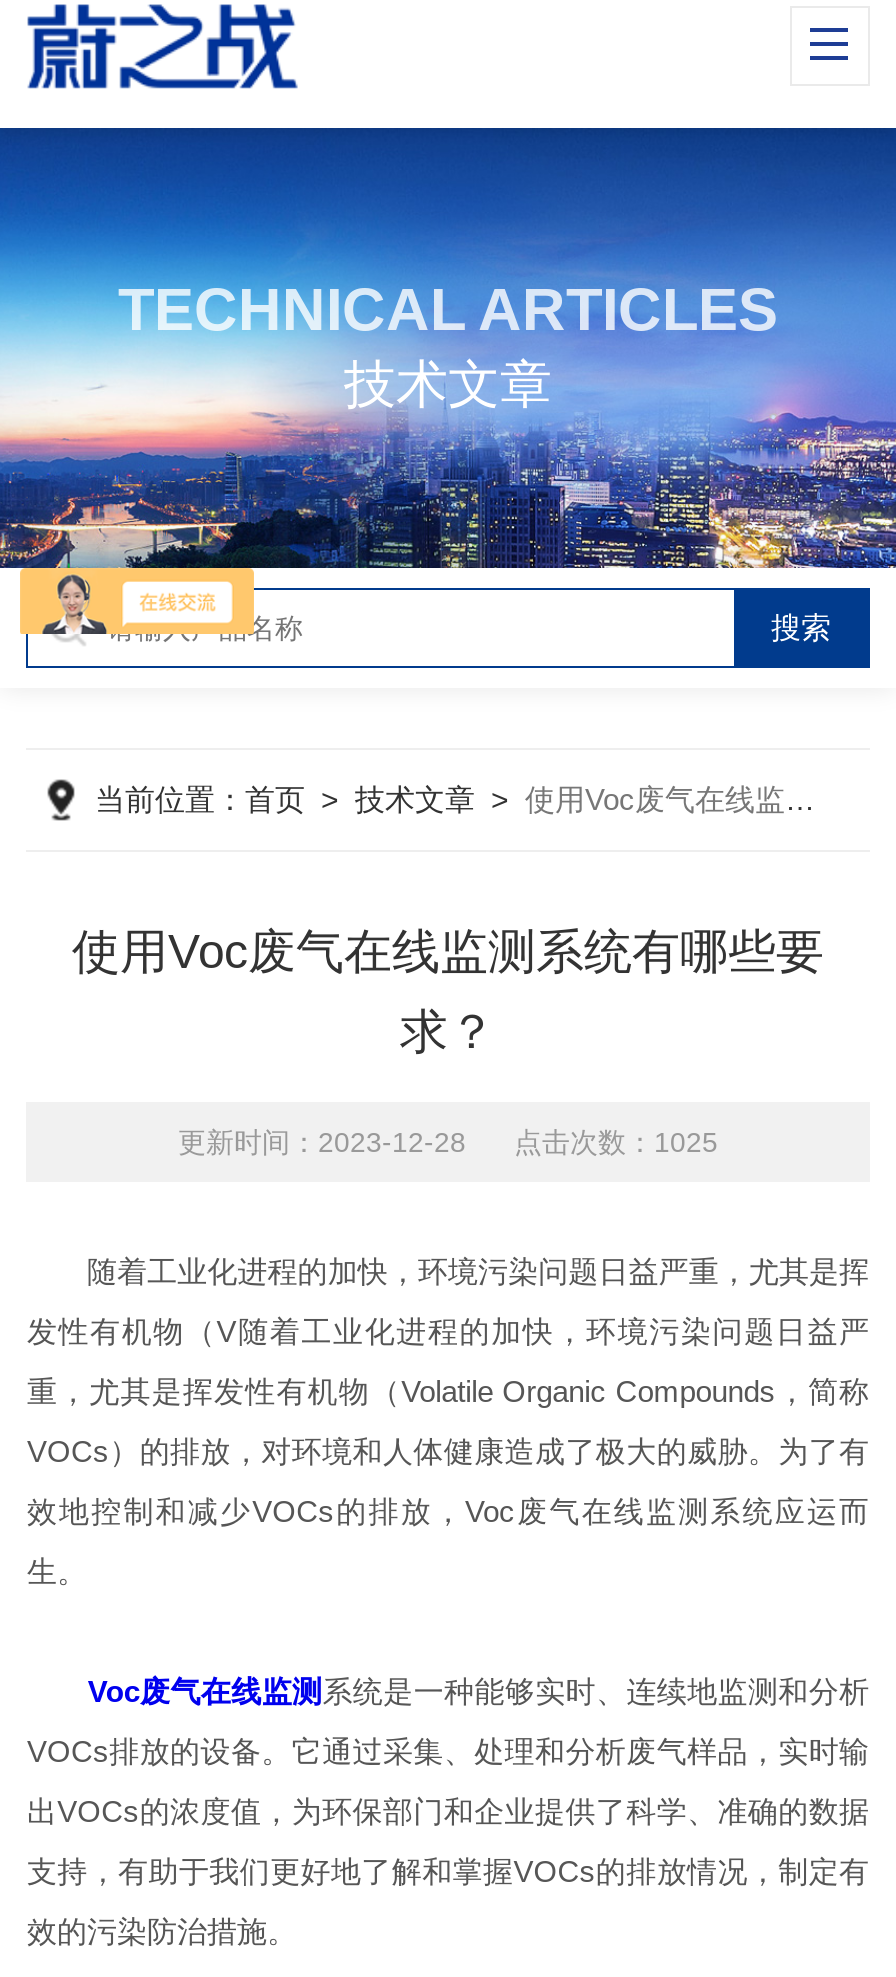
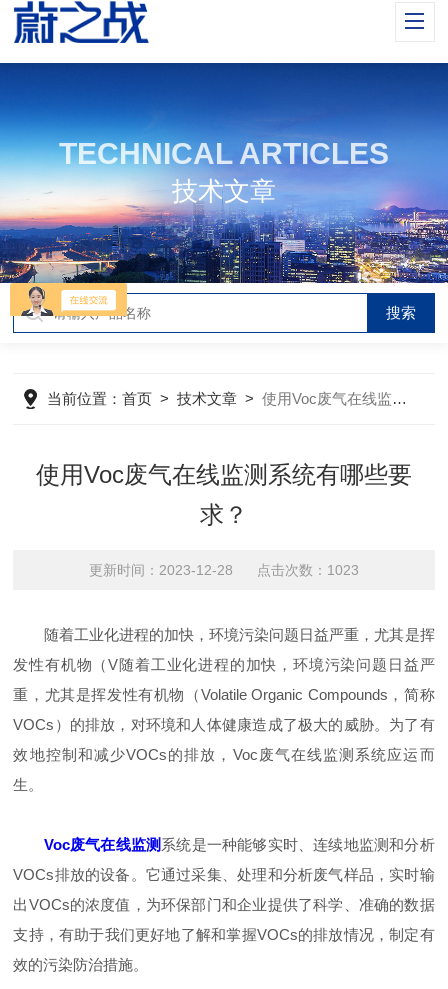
- 更新时间：2023-12-28 点击次数：1025
+ 更新时间：2023-12-28 点击次数：1023
